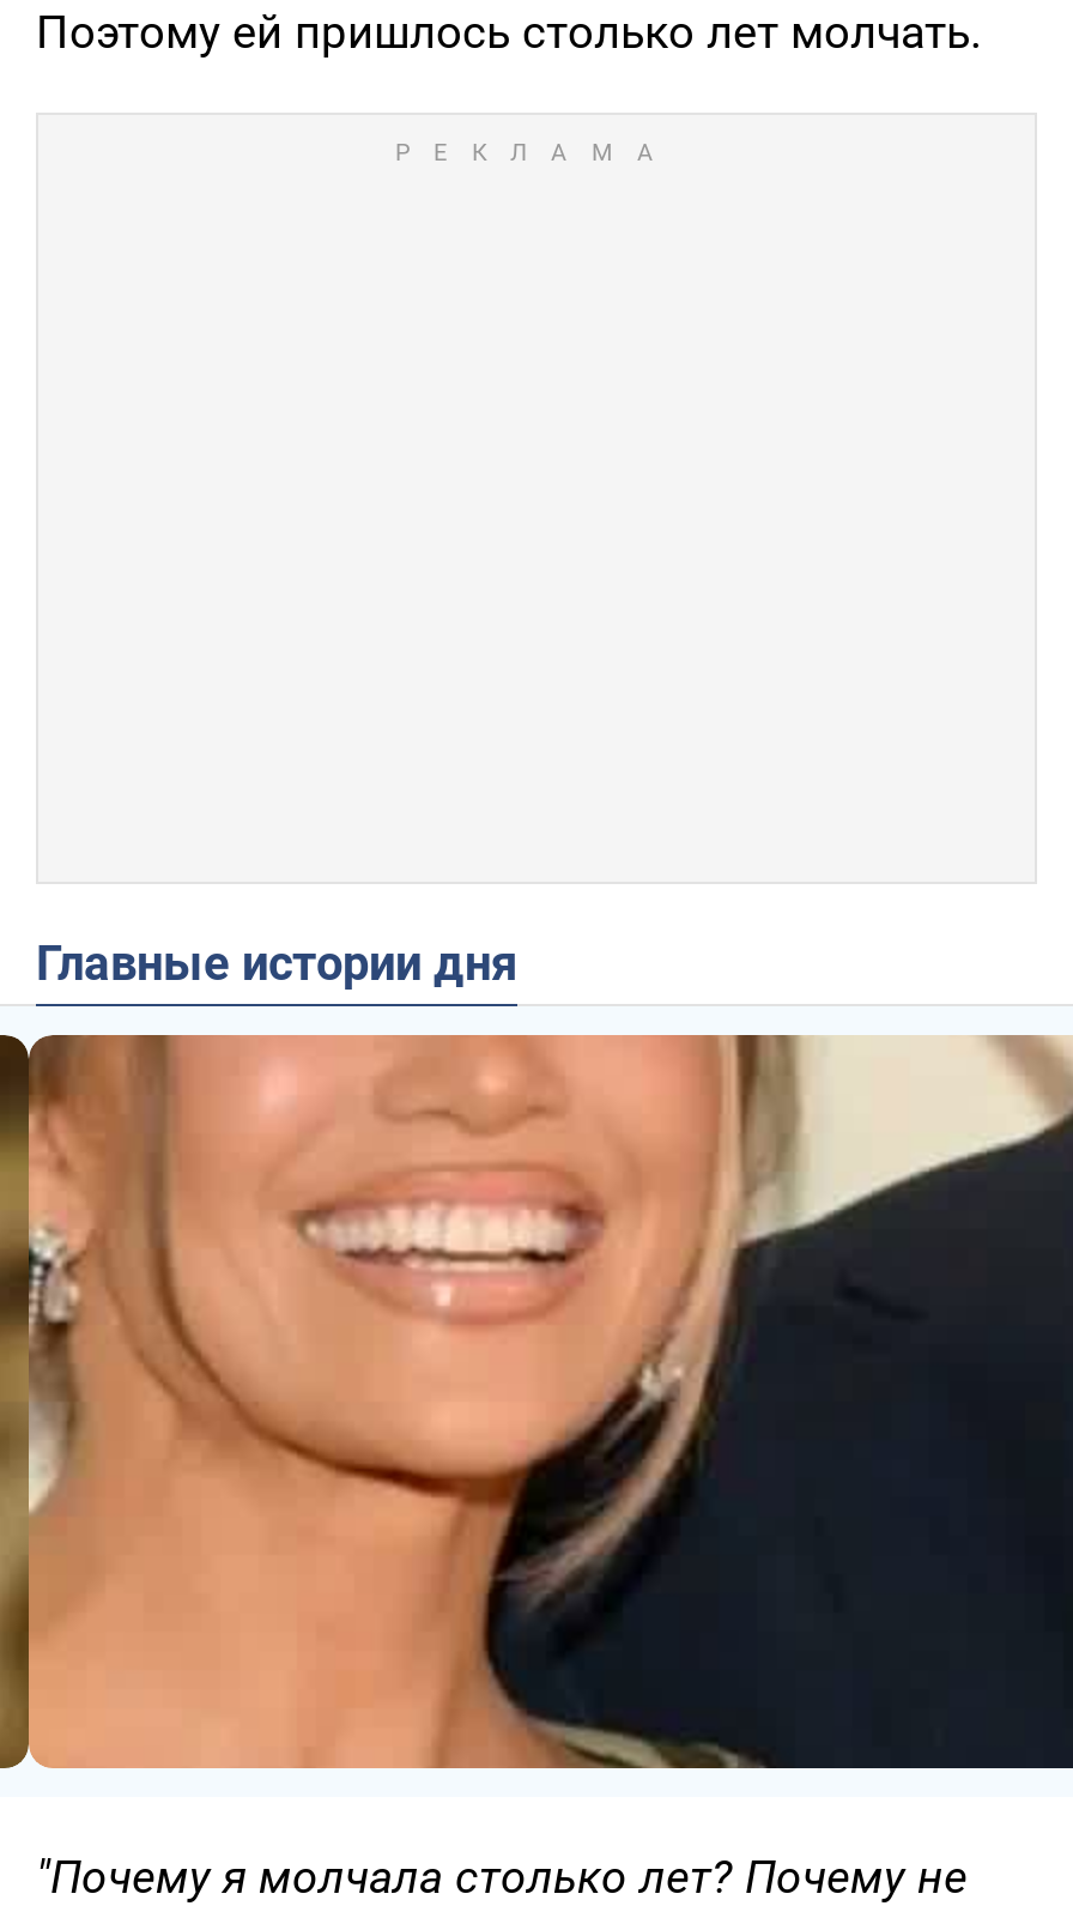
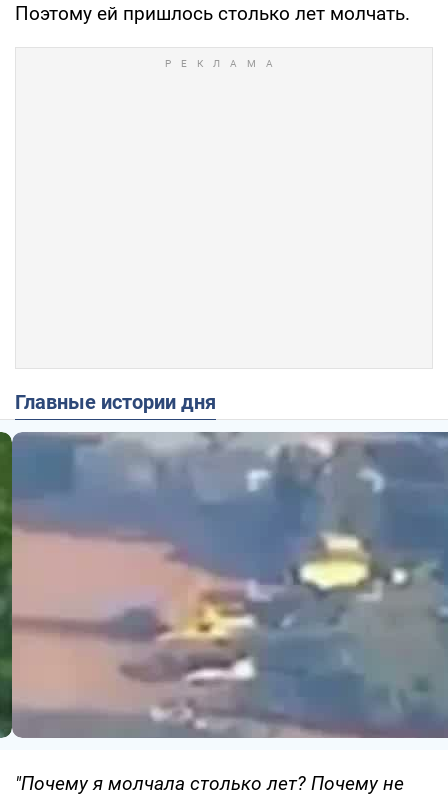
- [image]
+ [image]
